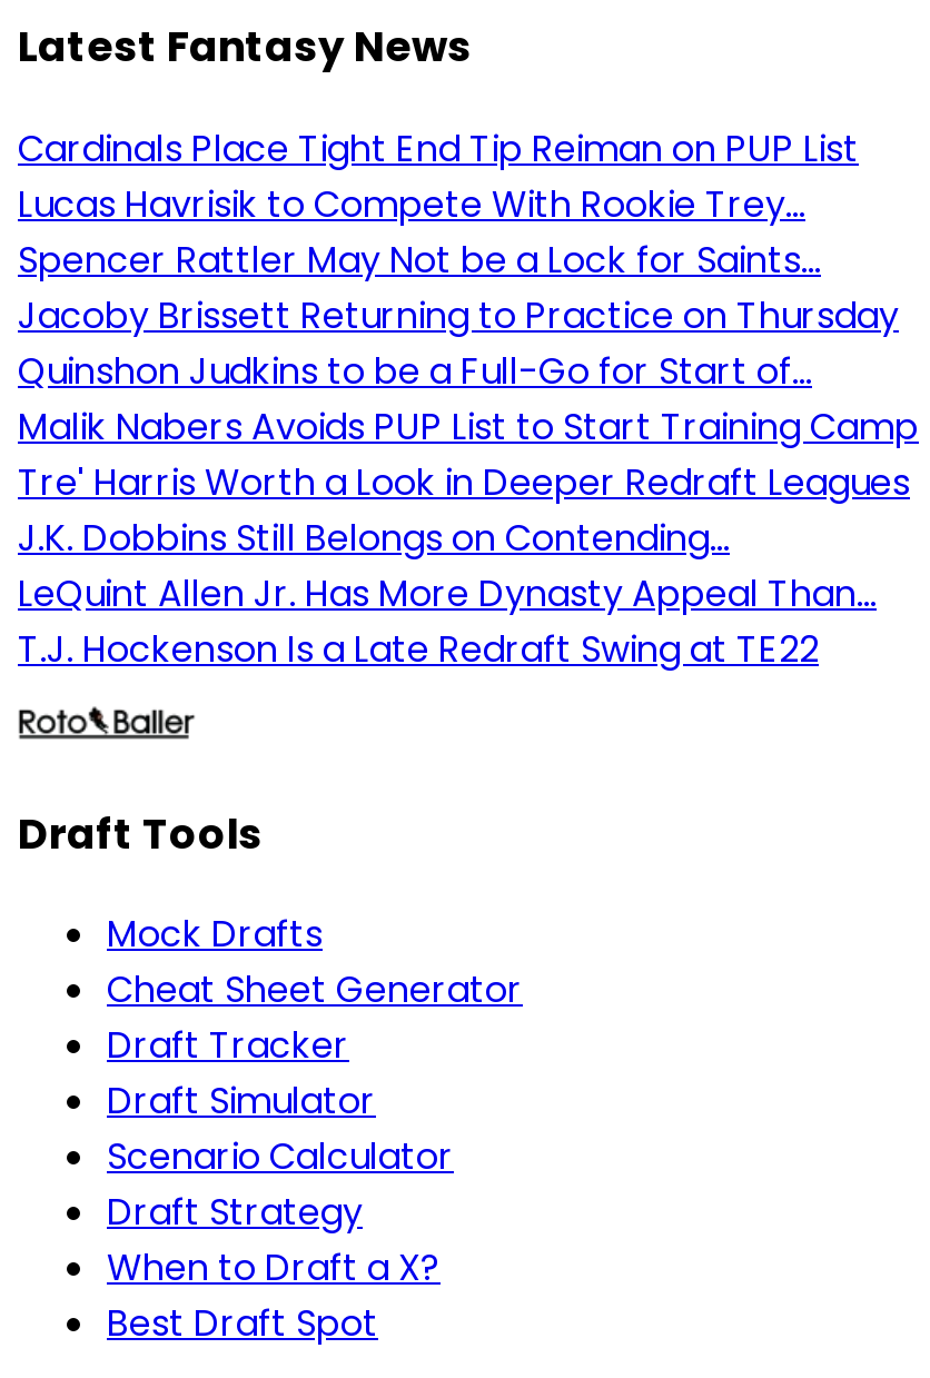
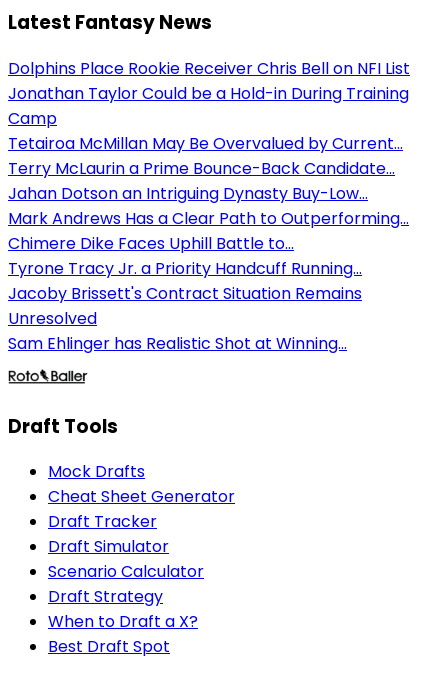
- Cardinals Place Tight End Tip Reiman on PUP List
- Lucas Havrisik to Compete With Rookie Trey...
- Spencer Rattler May Not be a Lock for Saints...
- Jacoby Brissett Returning to Practice on Thursday
- Quinshon Judkins to be a Full-Go for Start of...
- Malik Nabers Avoids PUP List to Start Training Camp
- Tre' Harris Worth a Look in Deeper Redraft Leagues
- J.K. Dobbins Still Belongs on Contending...
- LeQuint Allen Jr. Has More Dynasty Appeal Than...
- T.J. Hockenson Is a Late Redraft Swing at TE22
+ Dolphins Place Rookie Receiver Chris Bell on NFI List
+ Jonathan Taylor Could be a Hold-in During Training
+ Camp
+ Tetairoa McMillan May Be Overvalued by Current...
+ Terry McLaurin a Prime Bounce-Back Candidate...
+ Jahan Dotson an Intriguing Dynasty Buy-Low...
+ Mark Andrews Has a Clear Path to Outperforming...
+ Chimere Dike Faces Uphill Battle to...
+ Tyrone Tracy Jr. a Priority Handcuff Running...
+ Jacoby Brissett's Contract Situation Remains
+ Unresolved
+ Sam Ehlinger has Realistic Shot at Winning...
